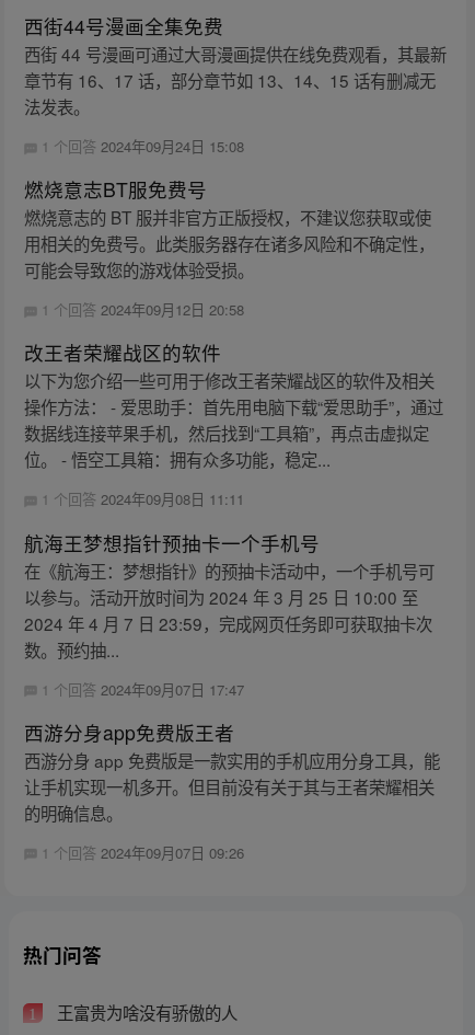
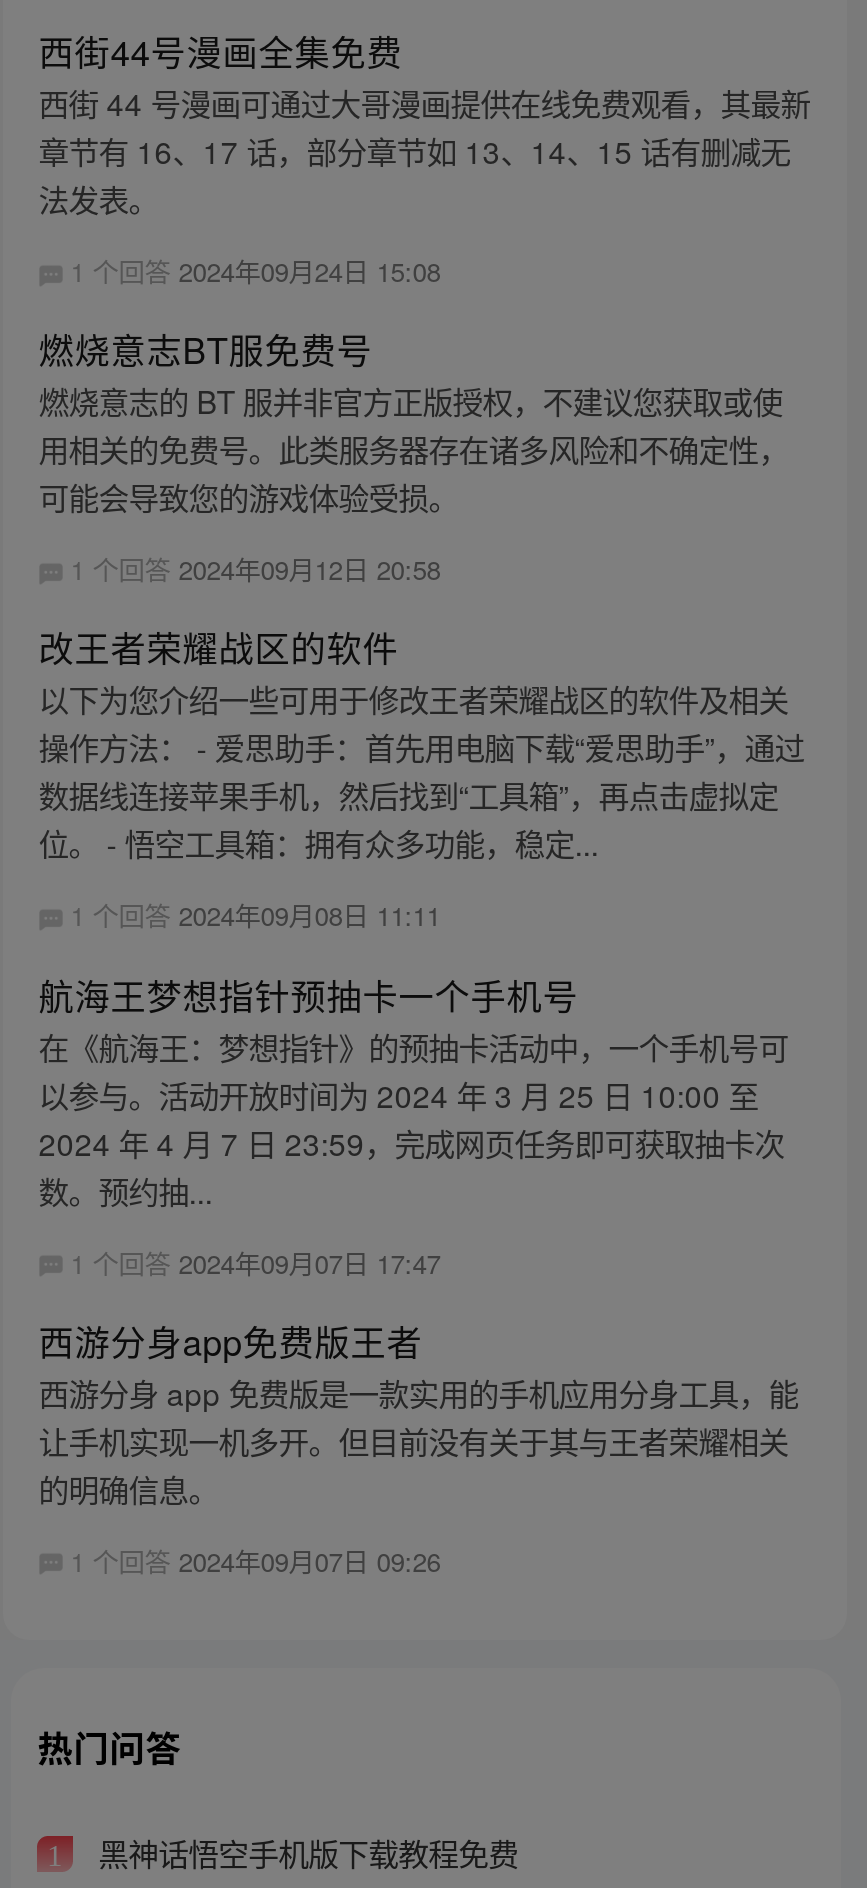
- 王富贵为啥没有骄傲的人
+ 黑神话悟空手机版下载教程免费
